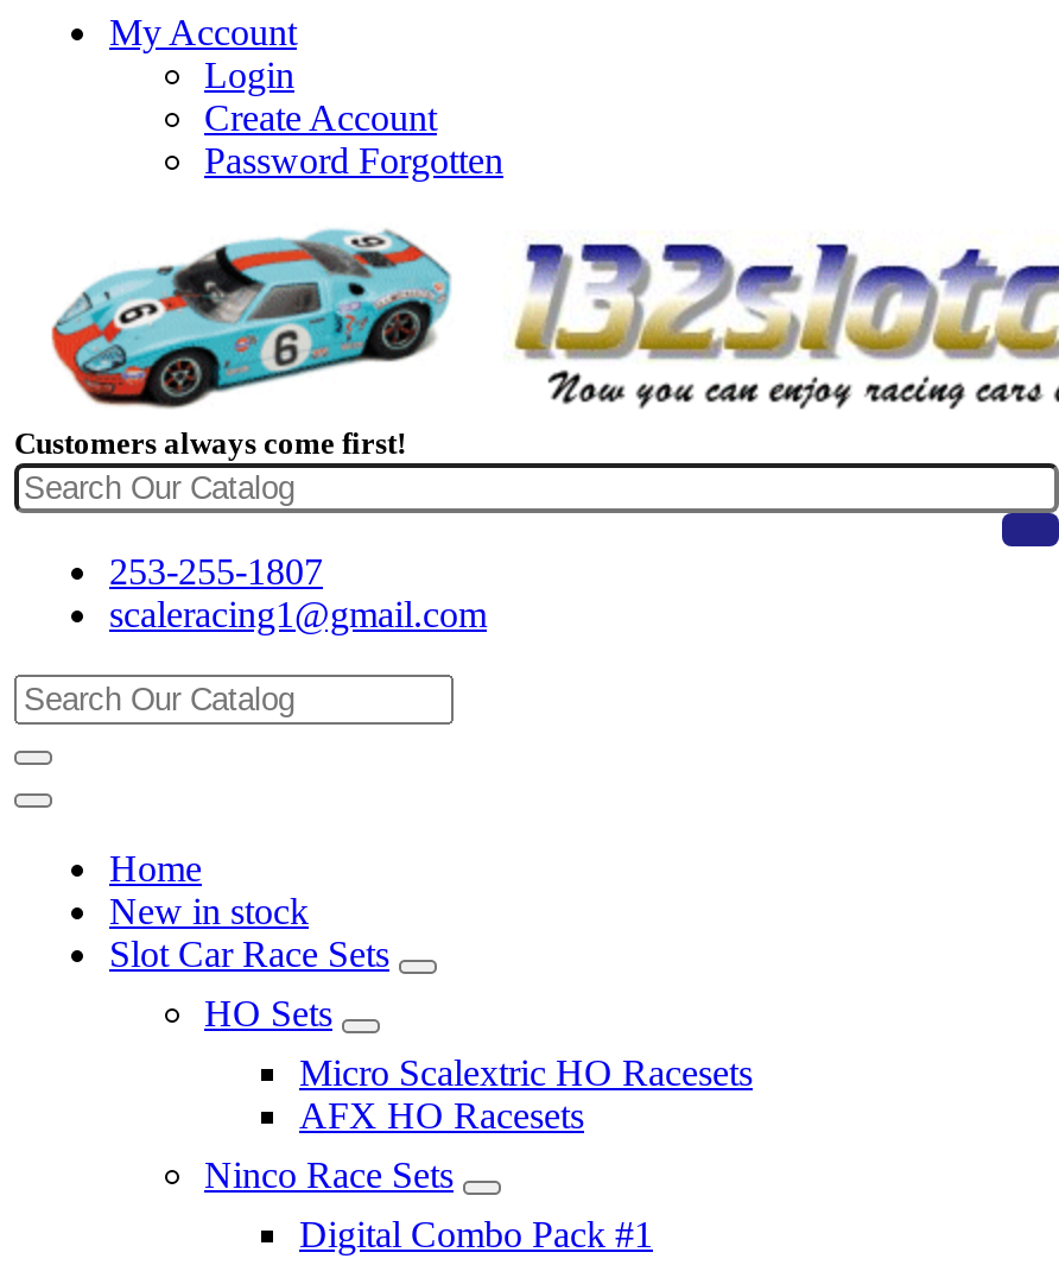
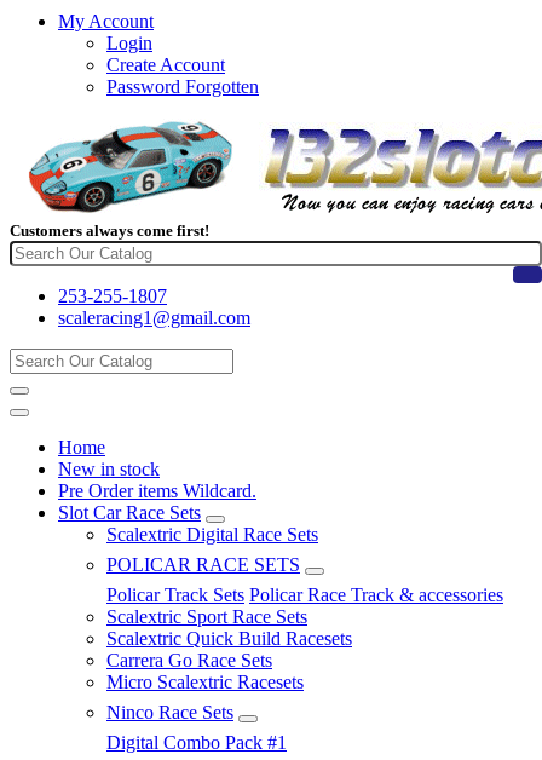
+ Pre Order items Wildcard.

- HO Sets
- Micro Scalextric HO Racesets
- AFX HO Racesets
+ Scalextric Digital Race Sets
+ POLICAR RACE SETS
+ Policar Track Sets Policar Race Track & accessories
+ Scalextric Sport Race Sets
+ Scalextric Quick Build Racesets
+ Carrera Go Race Sets
+ Micro Scalextric Racesets
